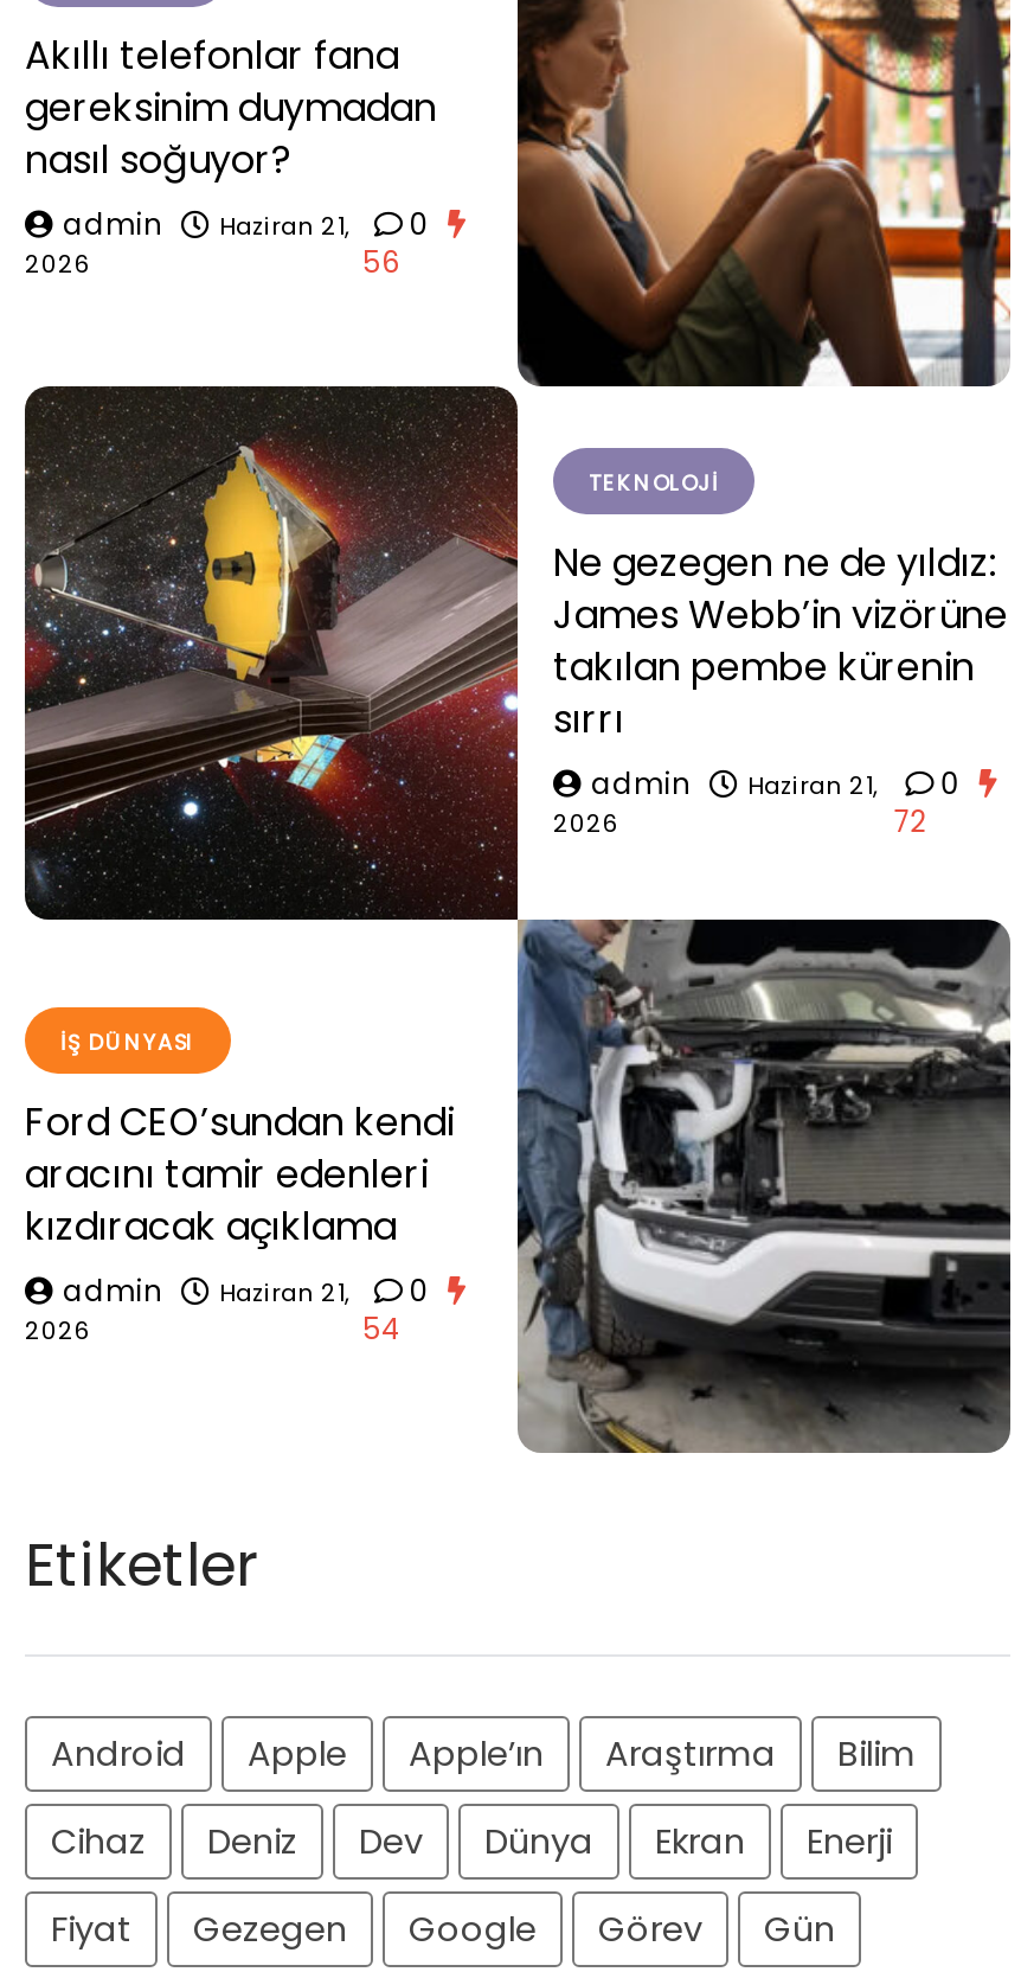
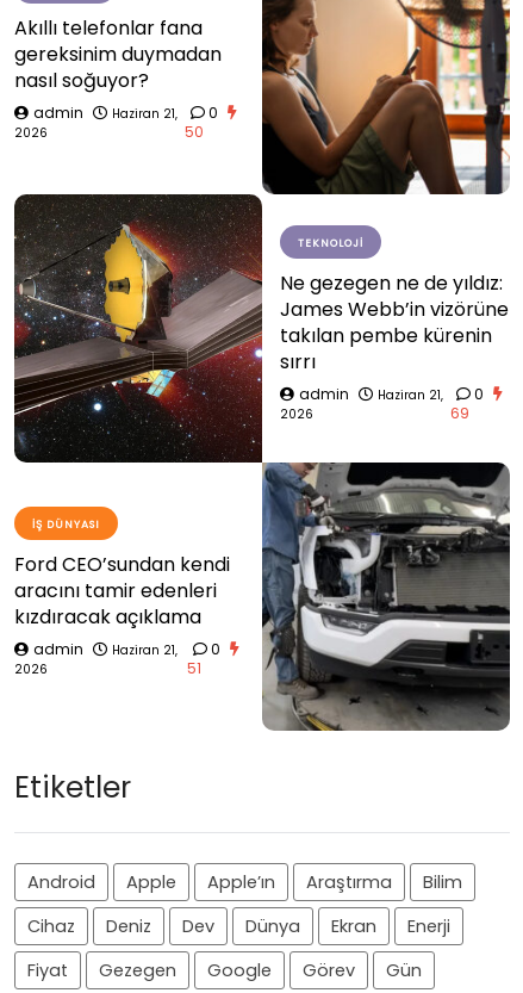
- 56
+ 50

- 72
+ 69

- 54
+ 51
